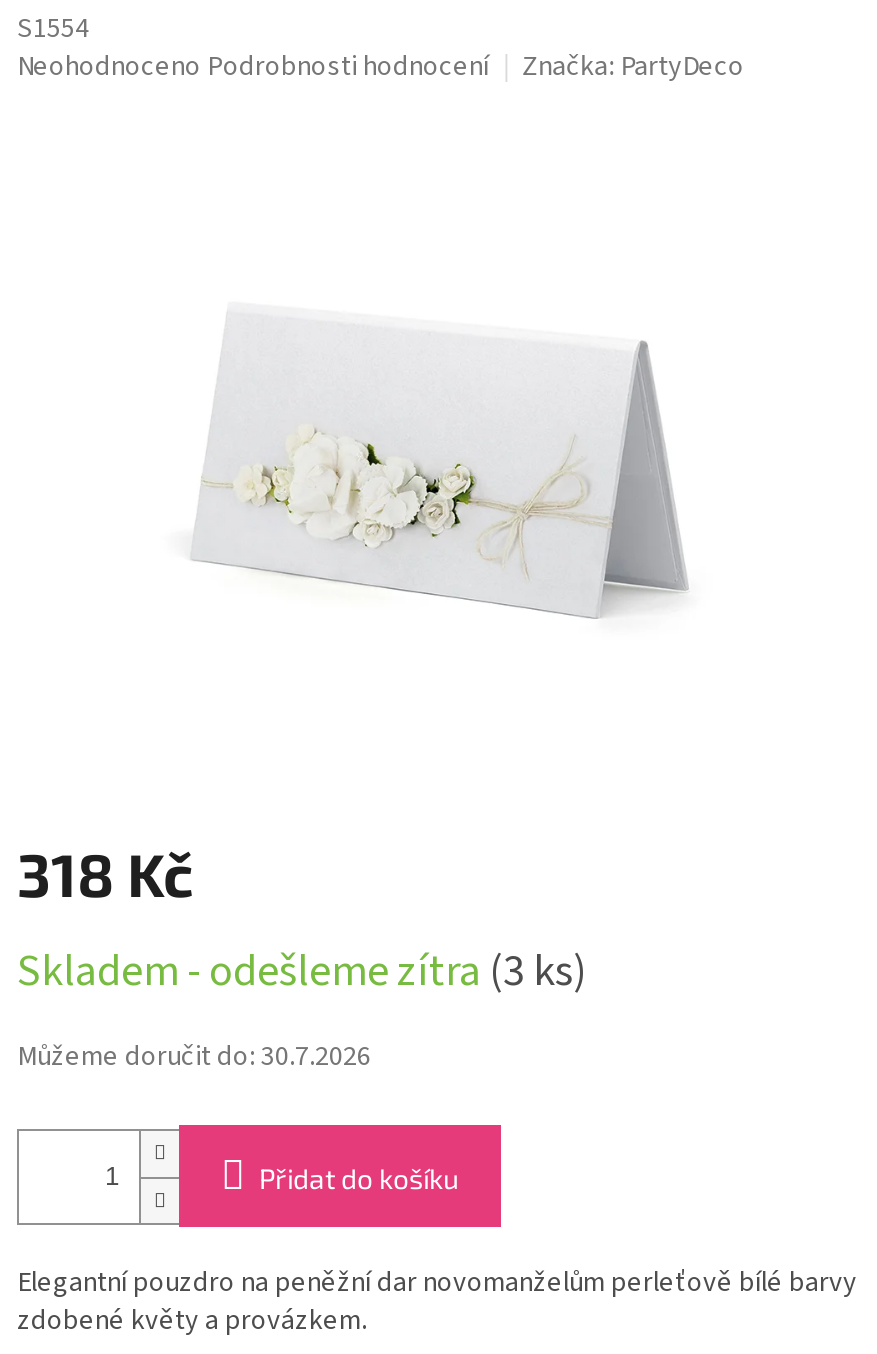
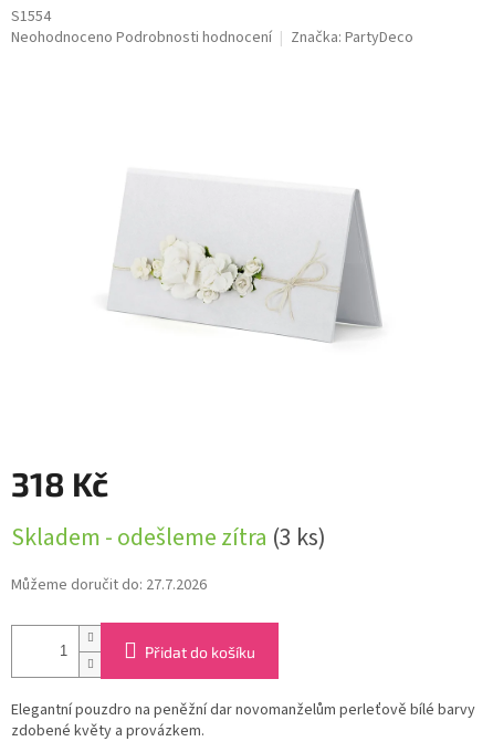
- Můžeme doručit do: 30.7.2026
+ Můžeme doručit do: 27.7.2026
